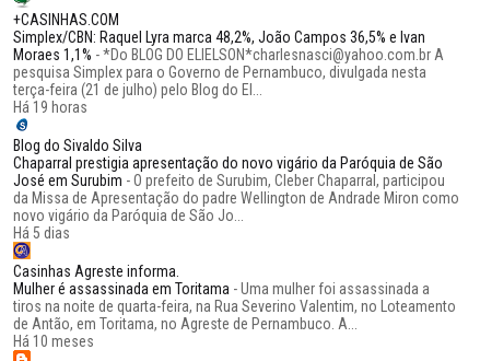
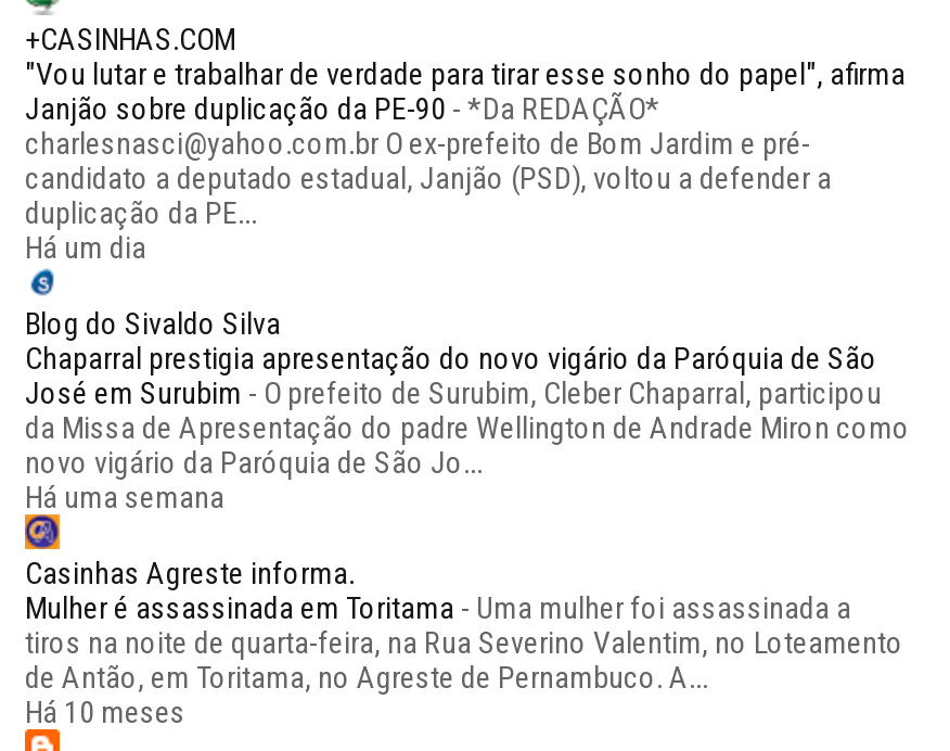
- Simplex/CBN: Raquel Lyra marca 48,2%, João Campos 36,5% e Ivan
- Moraes 1,1% - *Do BLOG DO ELIELSON*charlesnasci@yahoo.com.br A
- pesquisa Simplex para o Governo de Pernambuco, divulgada nesta
- terça-feira (21 de julho) pelo Blog do El...
- Há 19 horas
+ "Vou lutar e trabalhar de verdade para tirar esse sonho do papel", afirma
+ Janjão sobre duplicação da PE-90 - *Da REDAÇÃO*
+ charlesnasci@yahoo.com.br O ex-prefeito de Bom Jardim e pré-
+ candidato a deputado estadual, Janjão (PSD), voltou a defender a
+ duplicação da PE...
+ Há um dia

- Há 5 dias
+ Há uma semana
